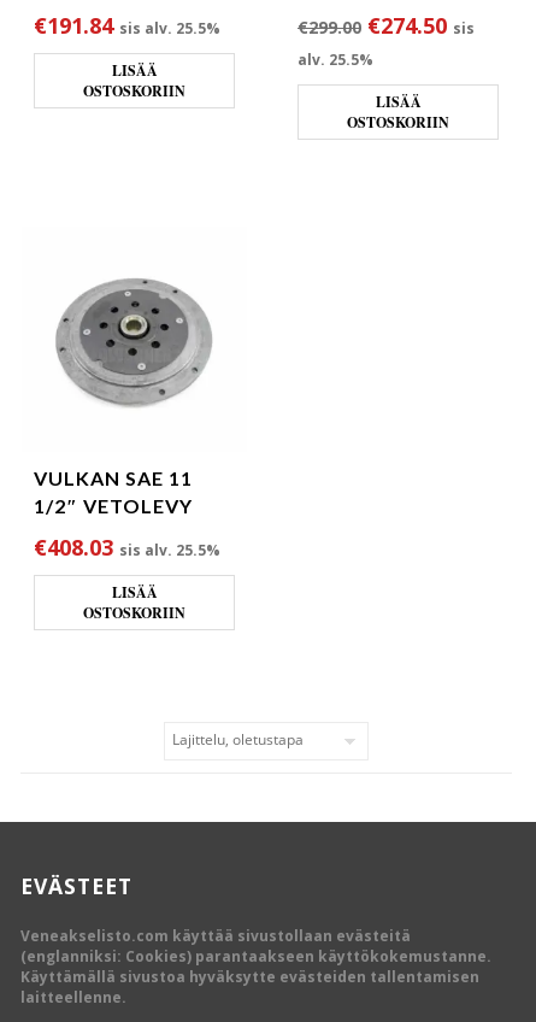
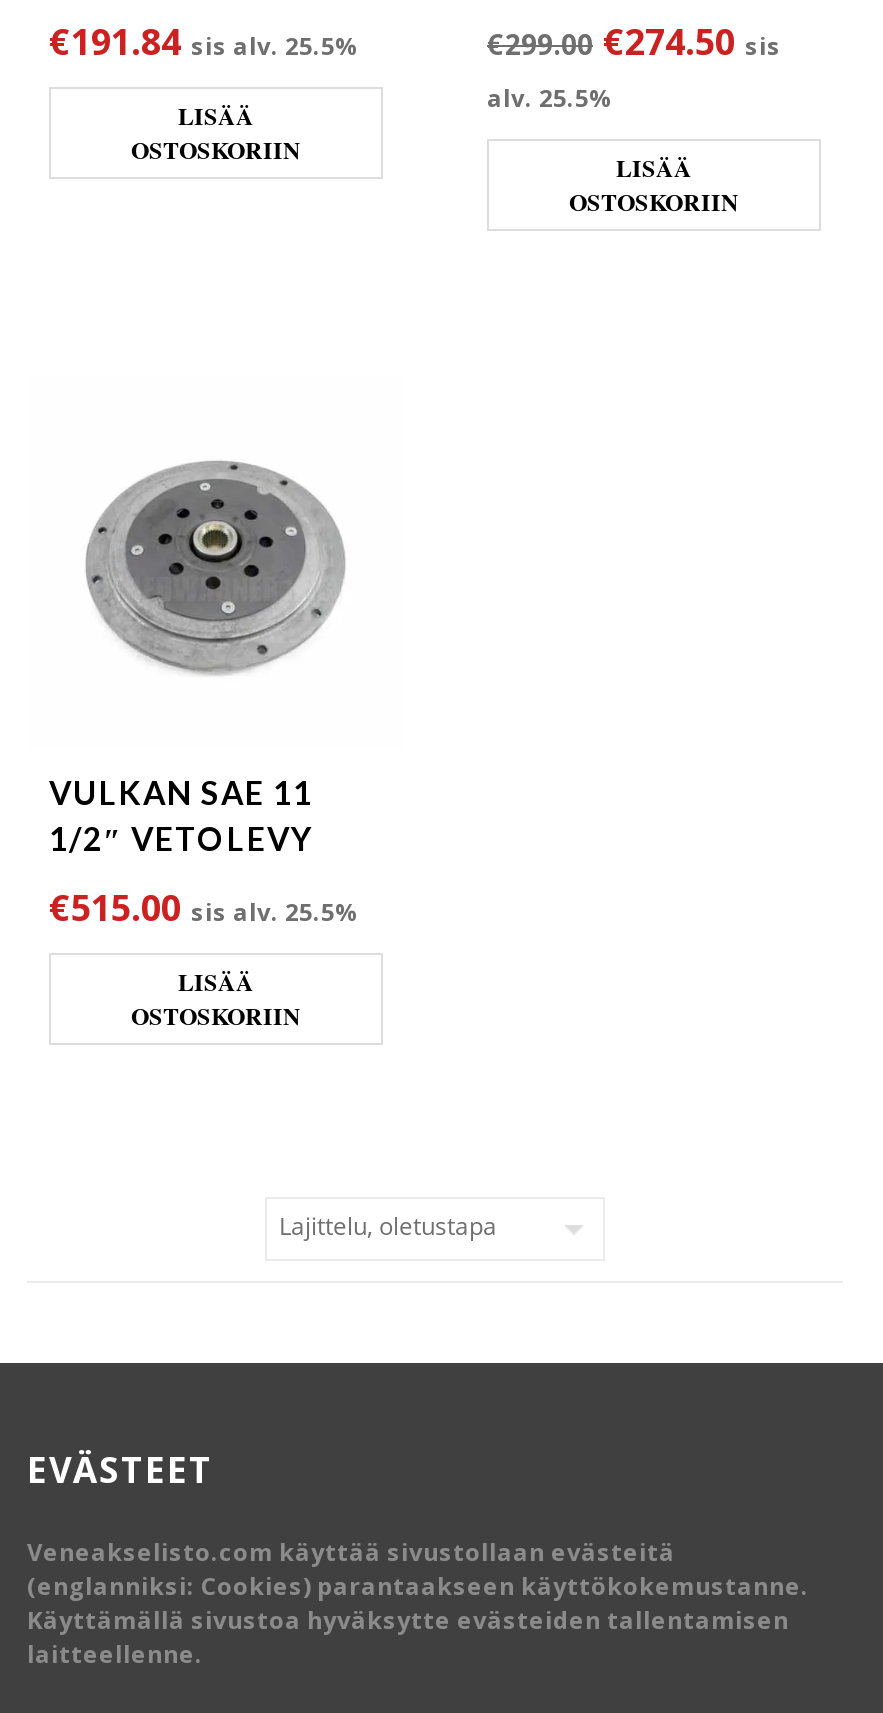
- €408.03 sis alv. 25.5%
+ €515.00 sis alv. 25.5%
